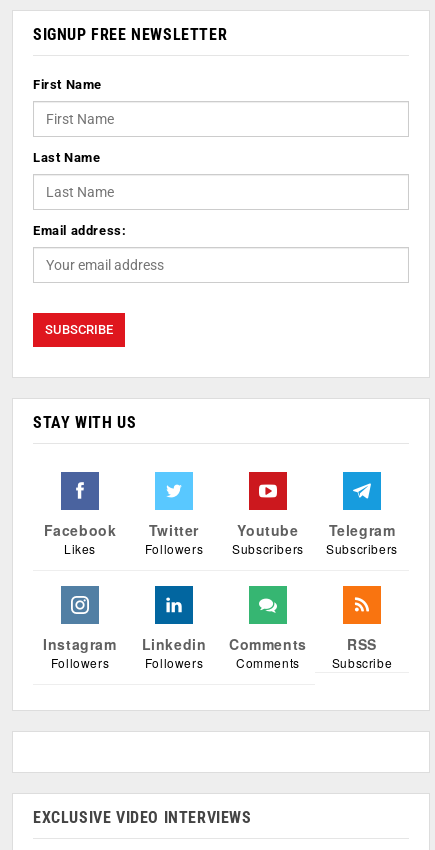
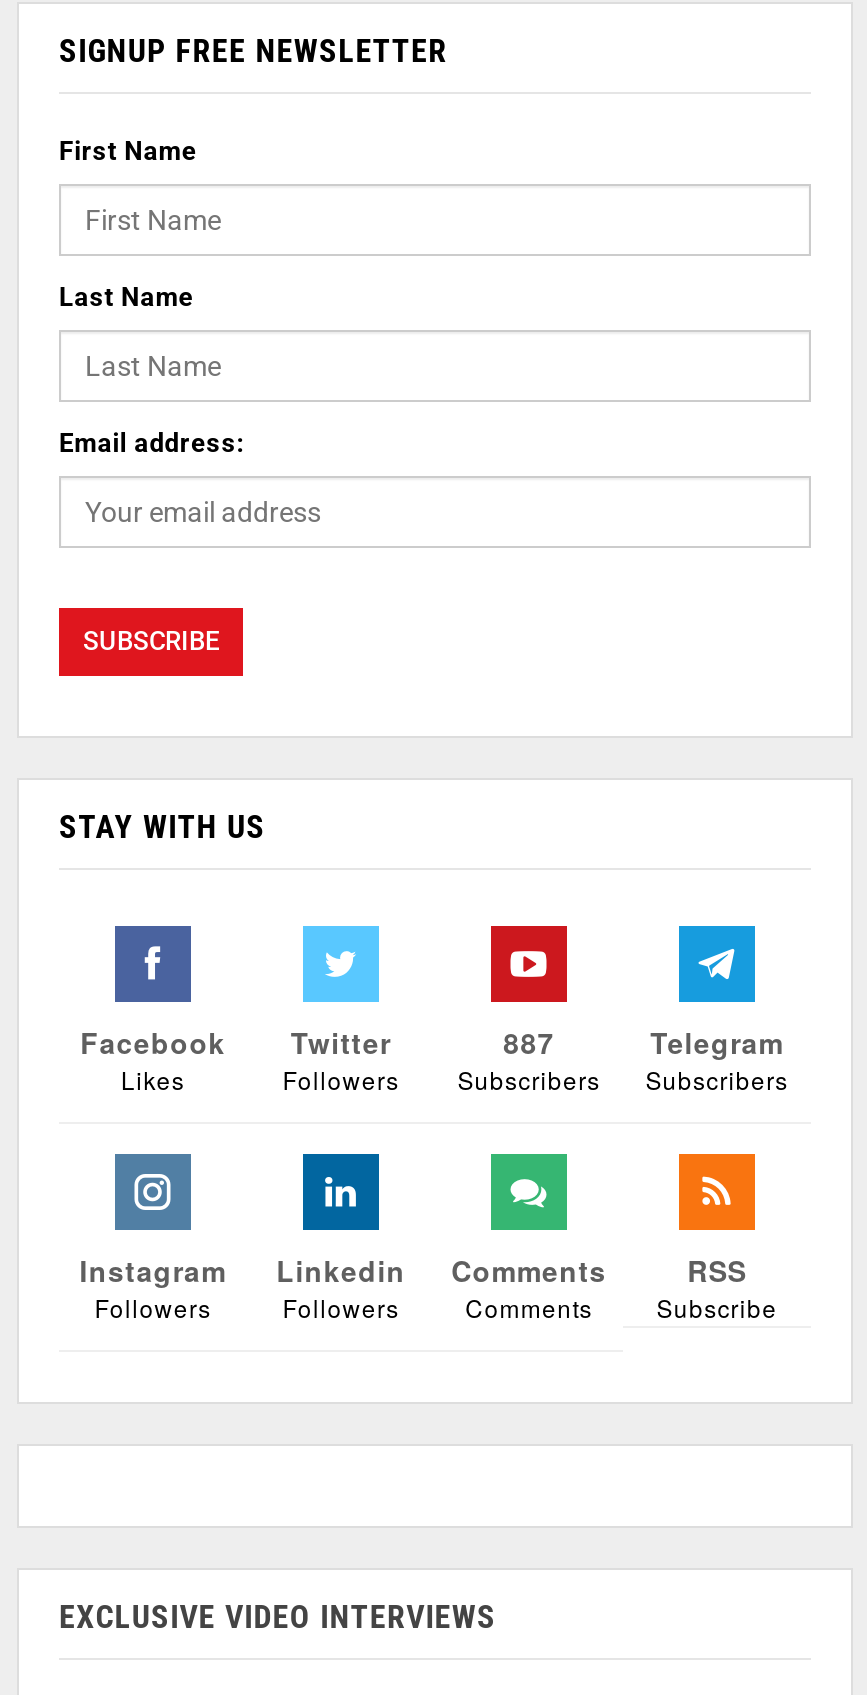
- Youtube
+ 887
